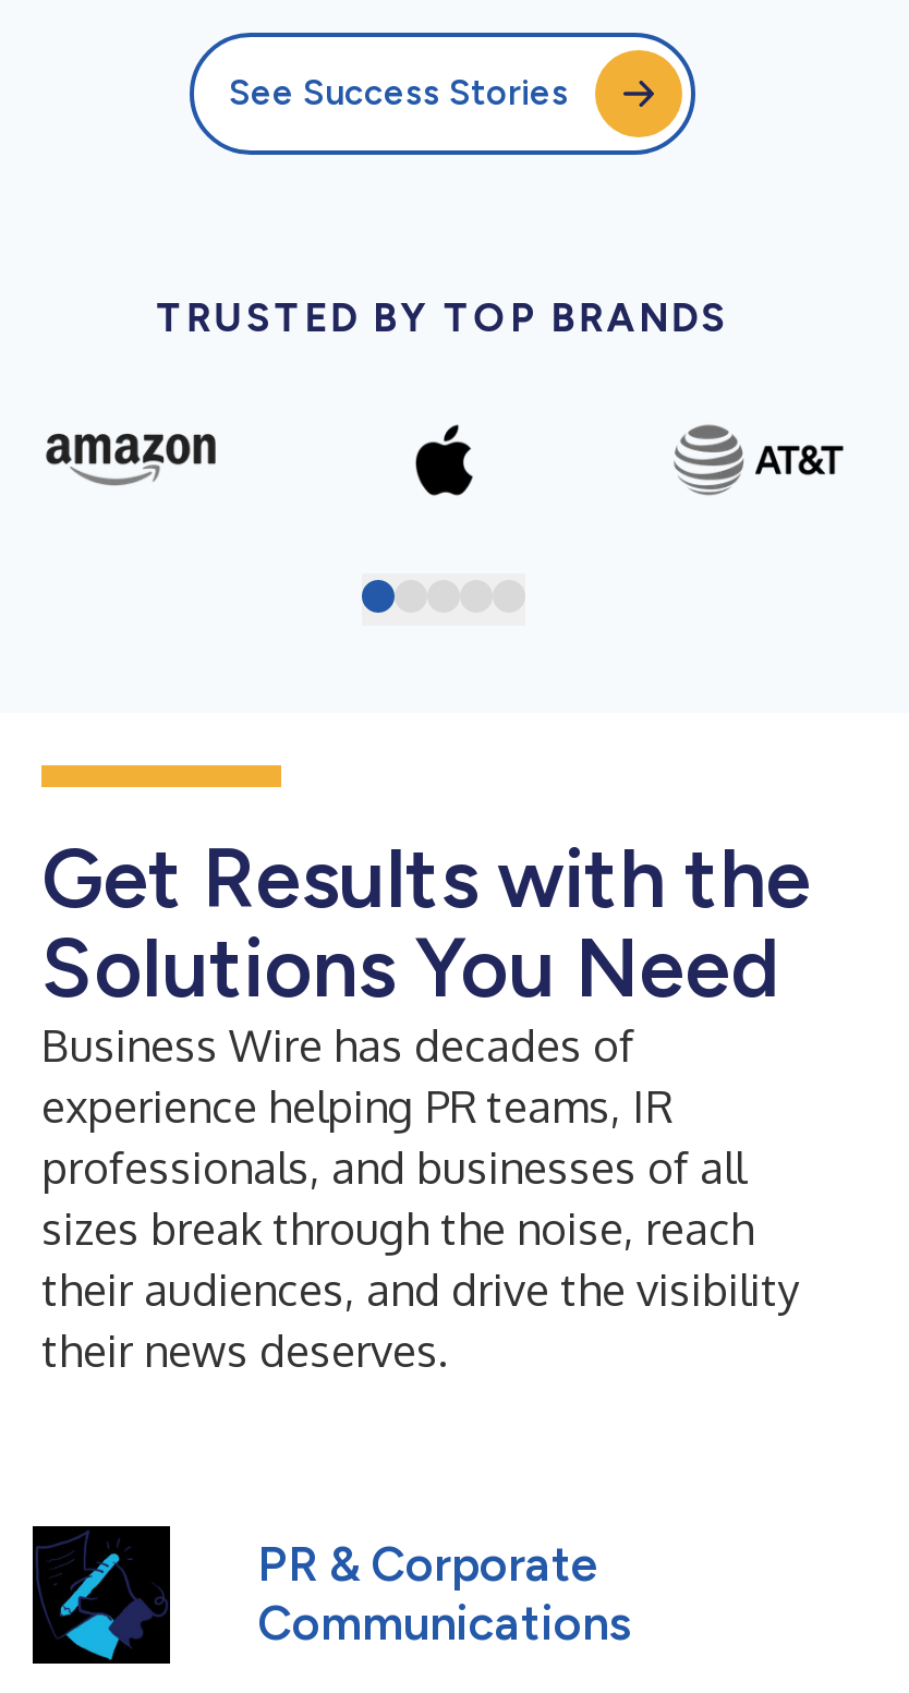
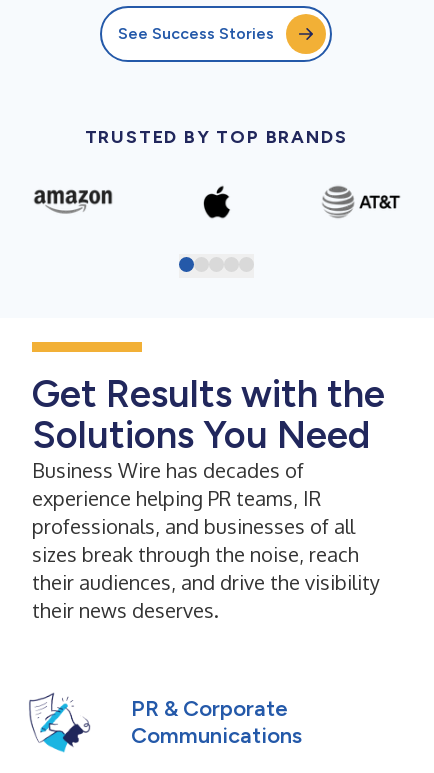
- [image]
+ [image]
